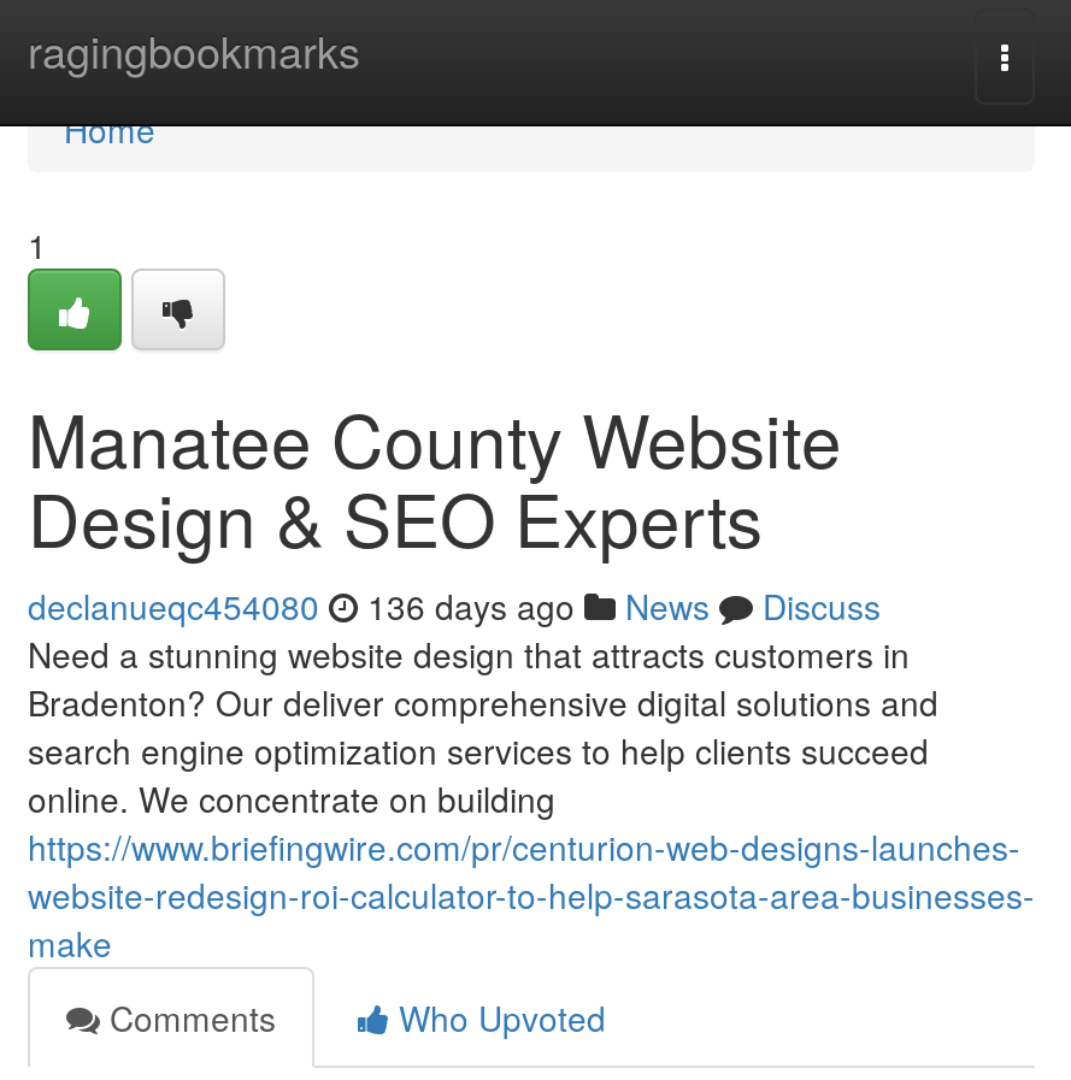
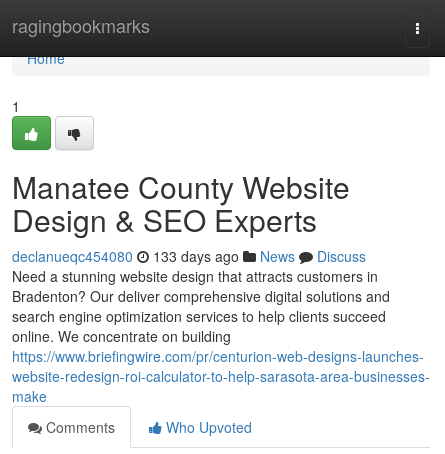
- declanueqc454080 136 days ago News Discuss
+ declanueqc454080 133 days ago News Discuss
